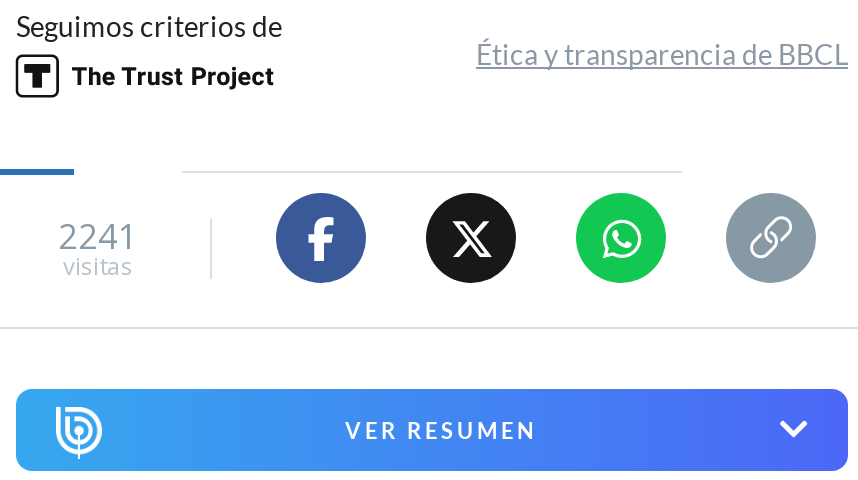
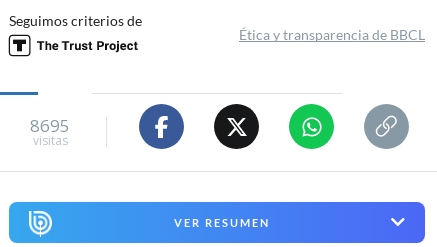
- 2241
+ 8695
